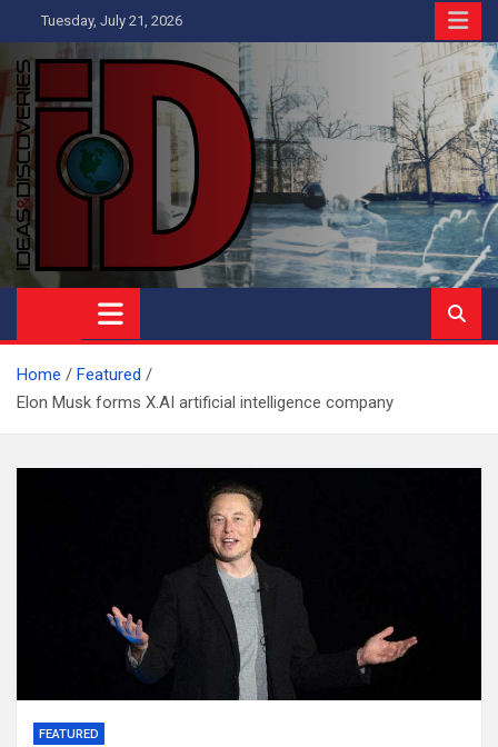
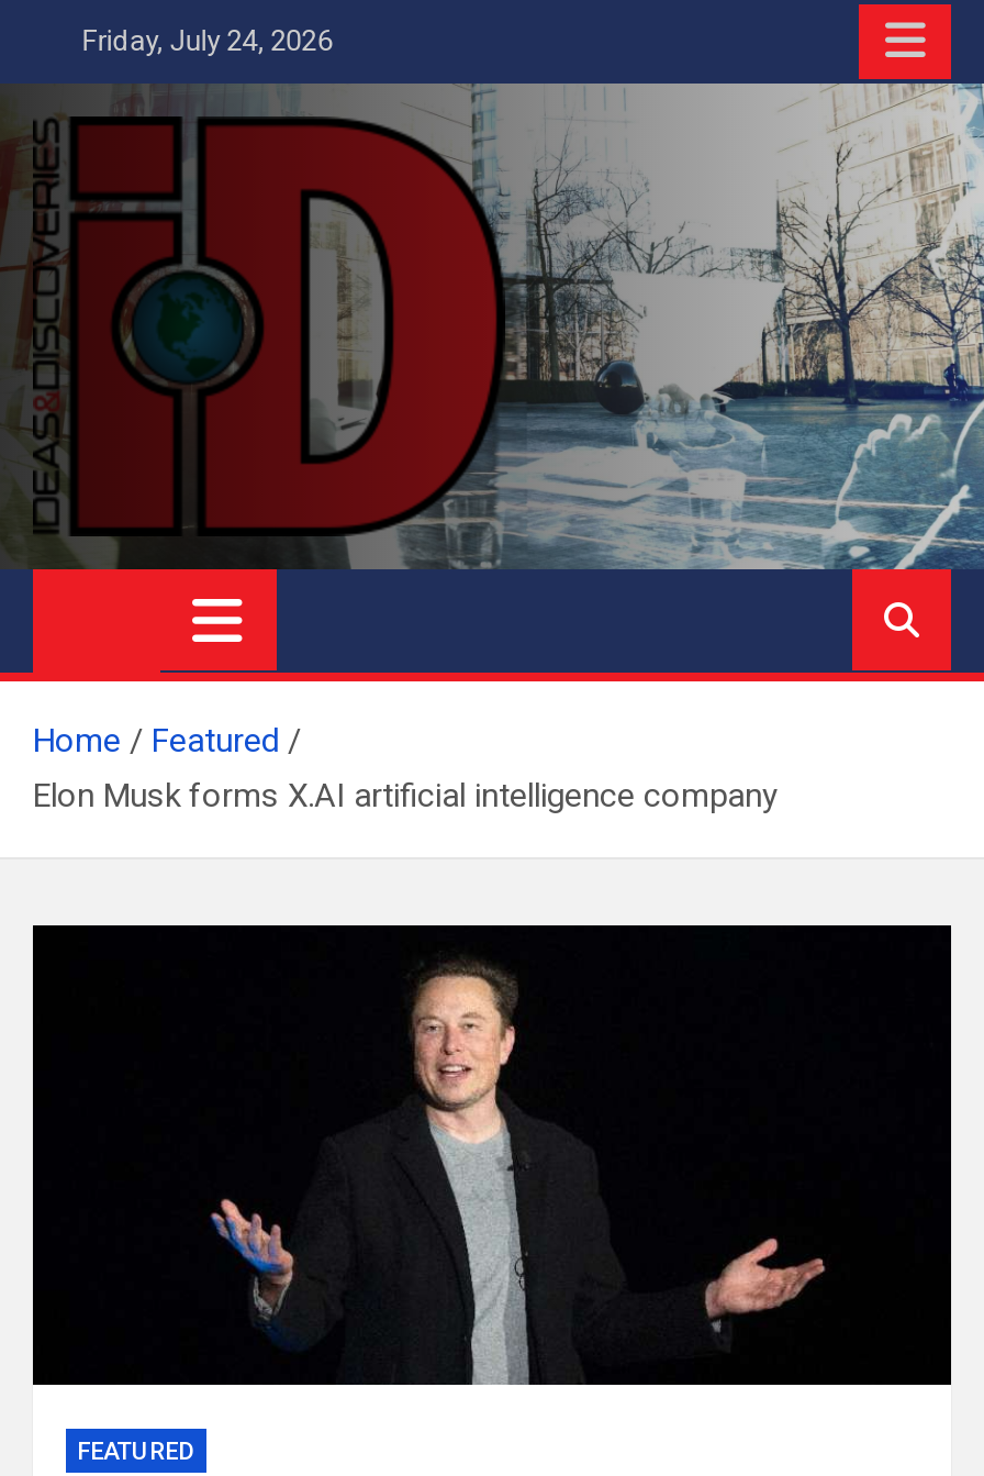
- Tuesday, July 21, 2026
+ Friday, July 24, 2026
